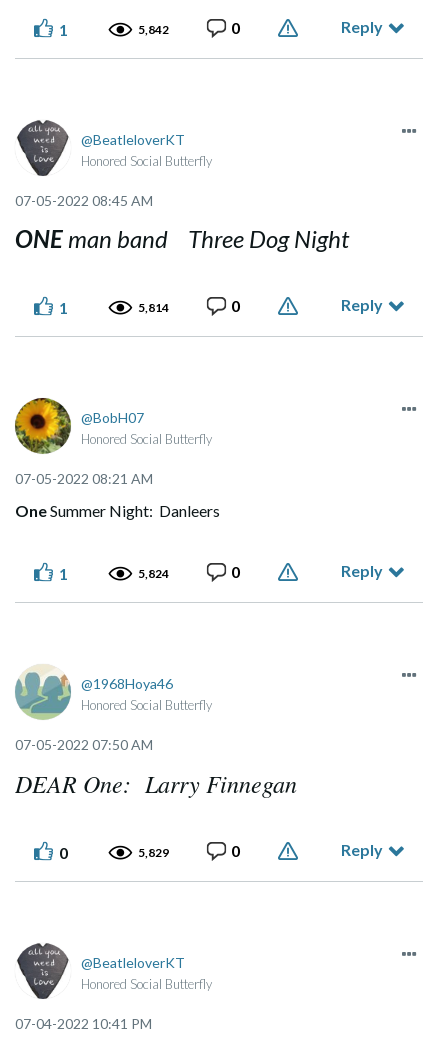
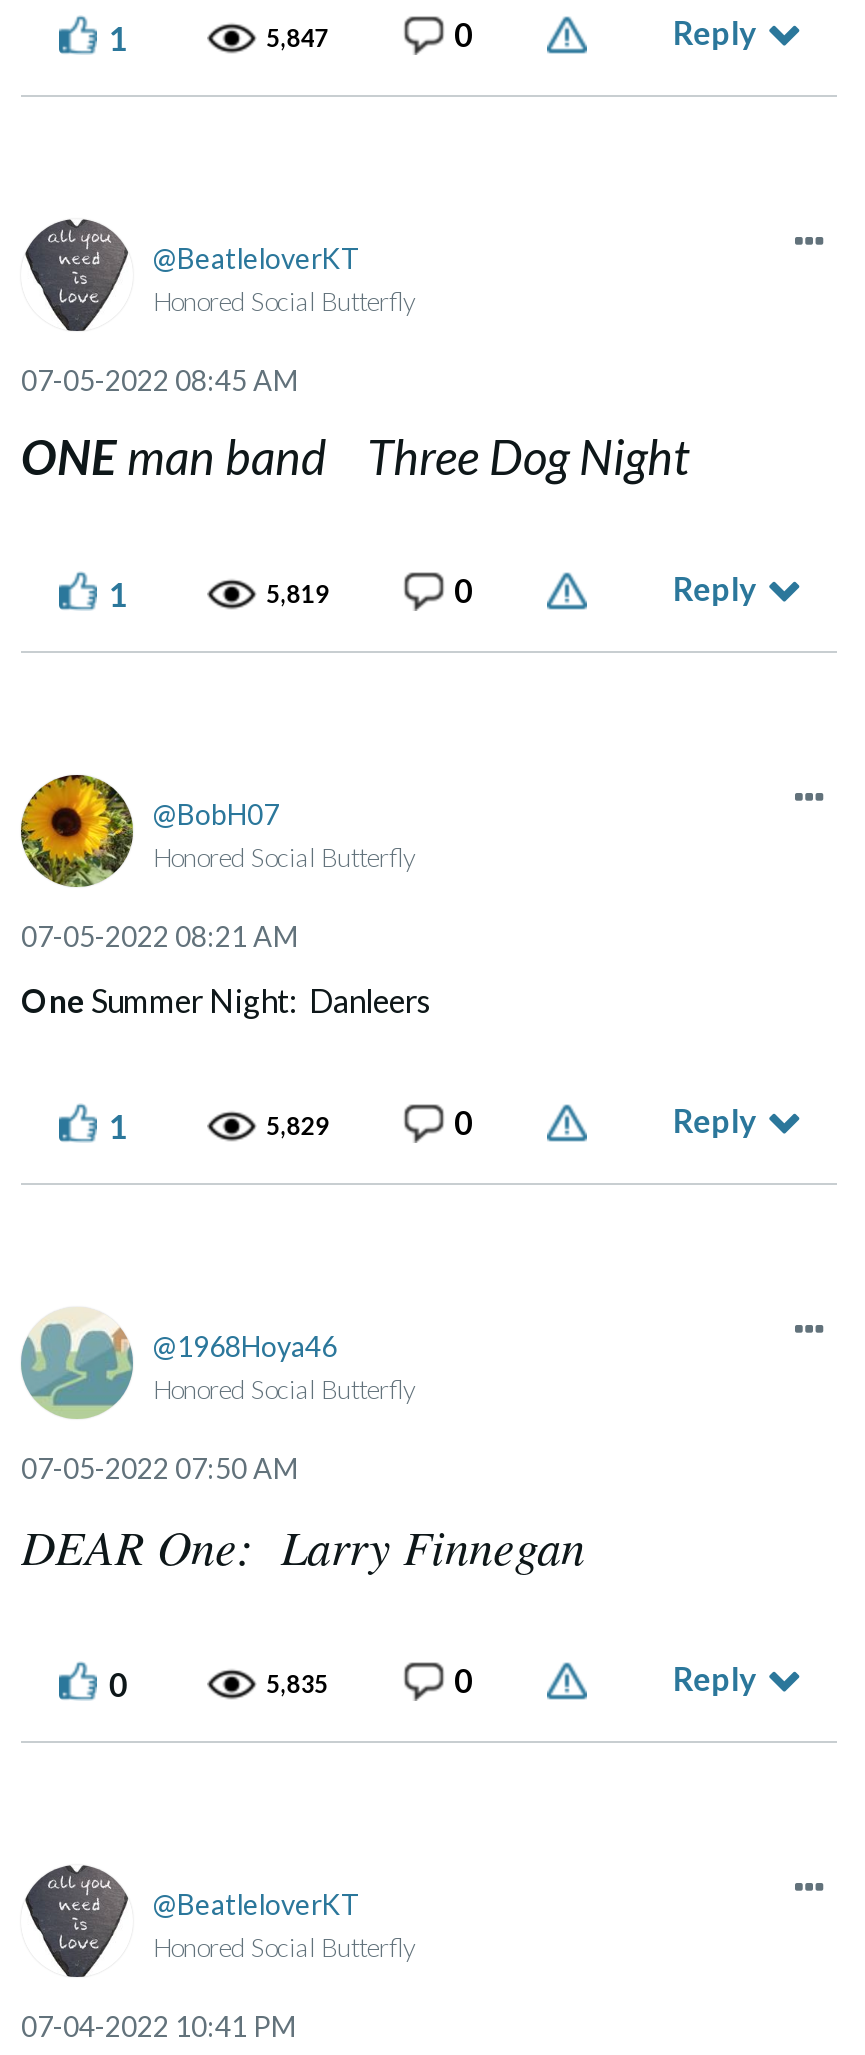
- 5,842
+ 5,847

- 5,814
+ 5,819

- 5,824
+ 5,829

- 5,829
+ 5,835
